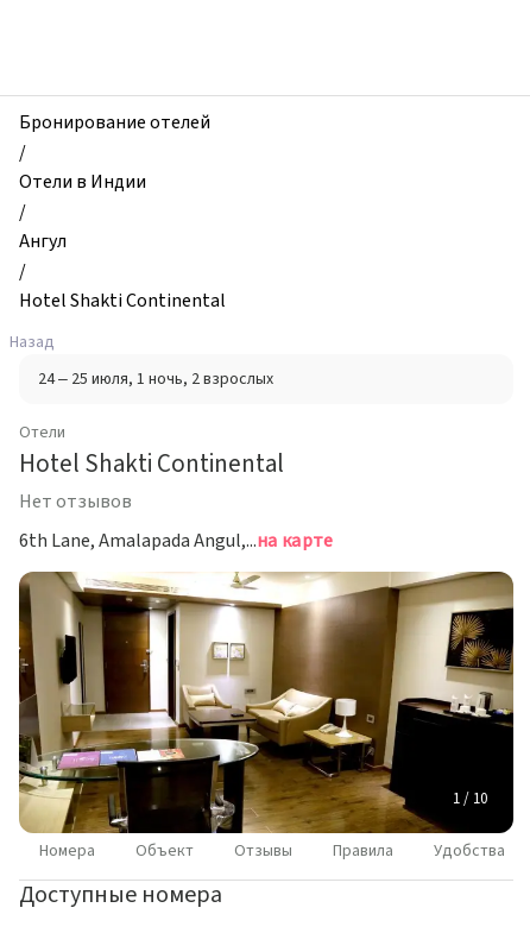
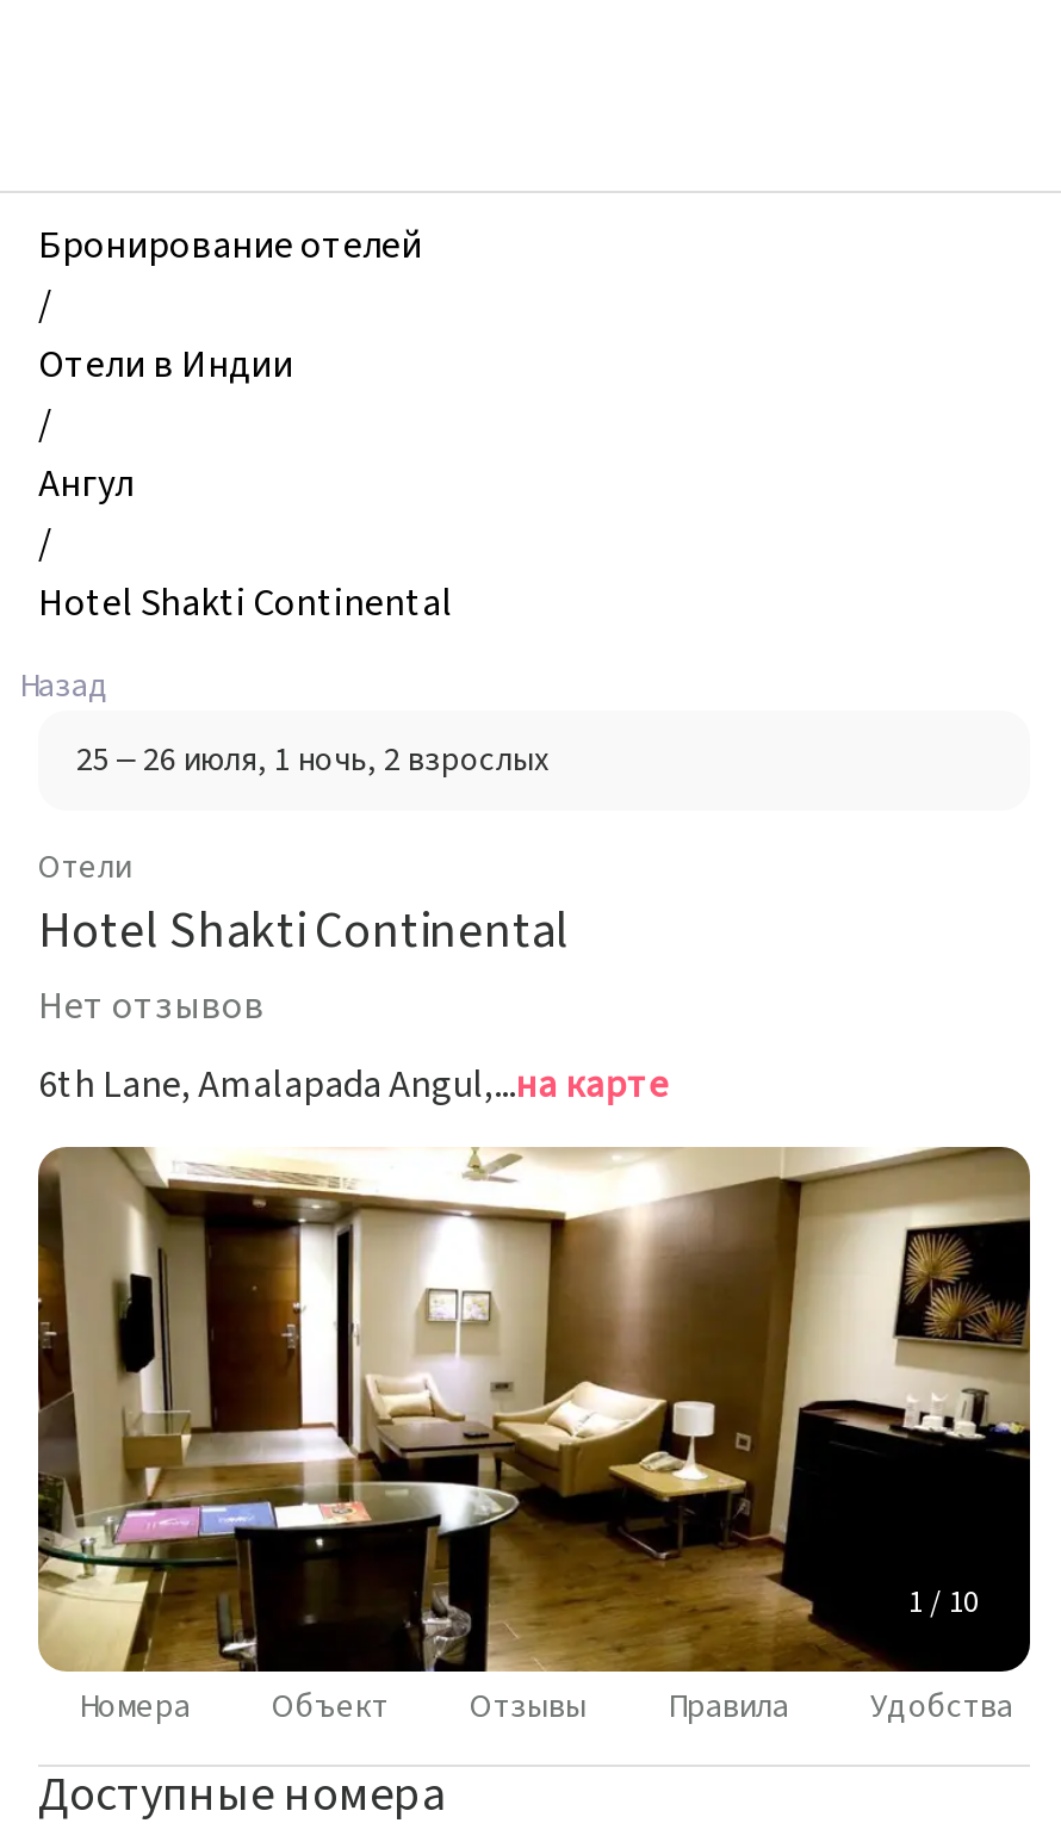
- 24 – 25 июля, 1 ночь, 2 взрослых
+ 25 – 26 июля, 1 ночь, 2 взрослых
